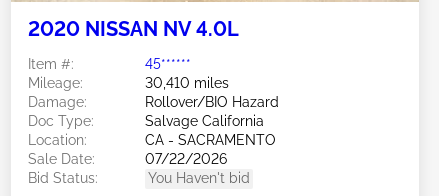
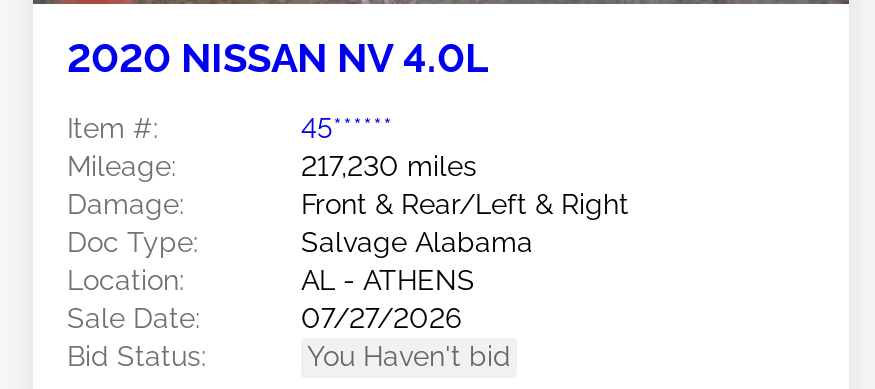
- 30,410 miles
+ 217,230 miles

- Rollover/BIO Hazard
+ Front & Rear/Left & Right

- Salvage California
+ Salvage Alabama

- CA - SACRAMENTO
+ AL - ATHENS

- 07/22/2026
+ 07/27/2026
